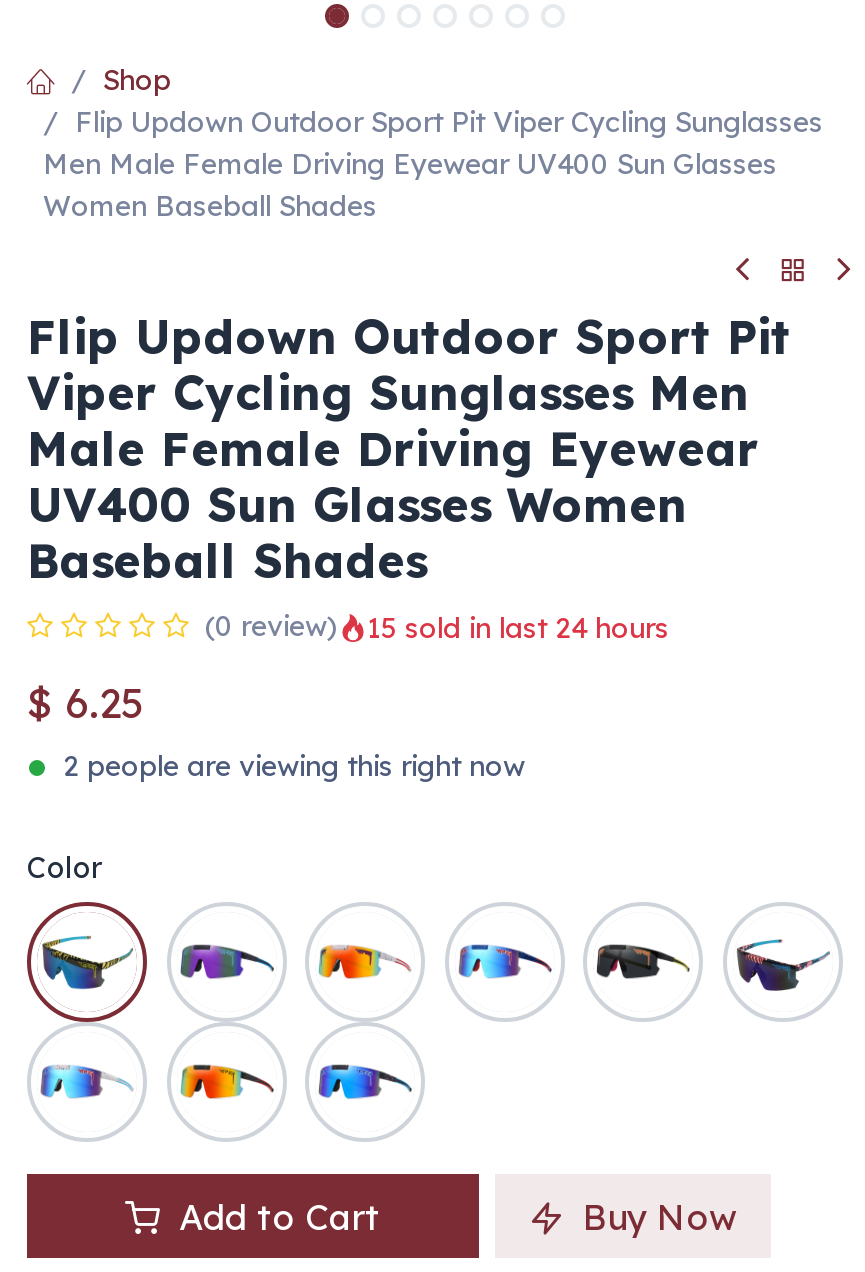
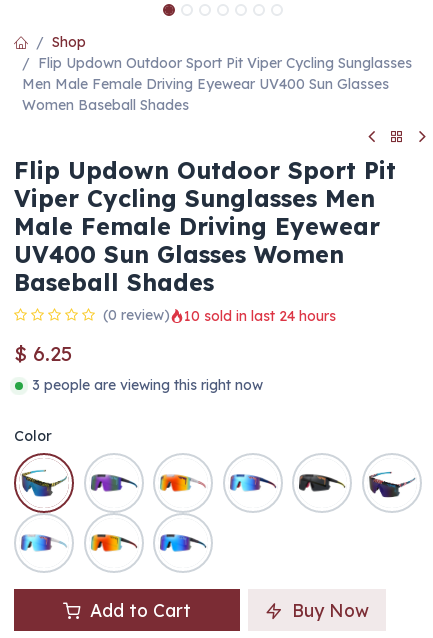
- 15 sold in last 24 hours
+ 10 sold in last 24 hours

- 2 people are viewing this right now
+ 3 people are viewing this right now
